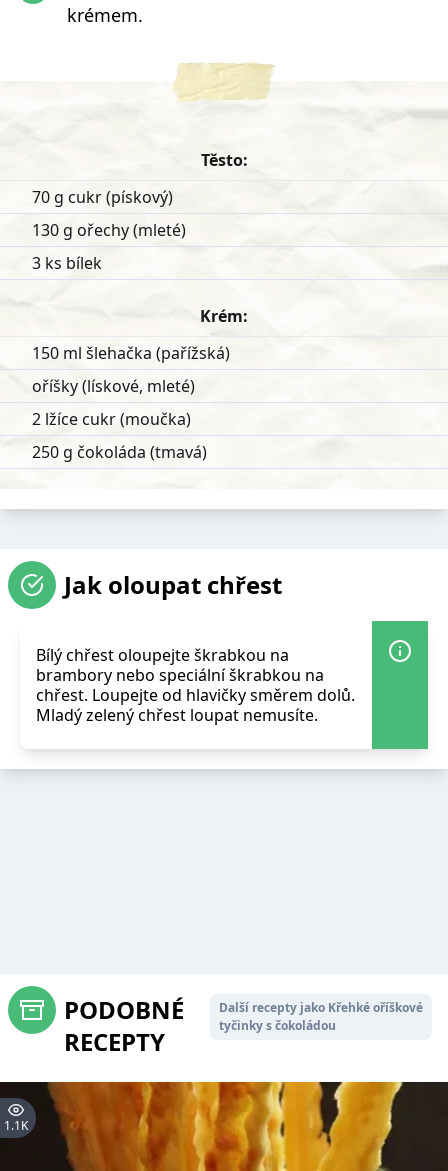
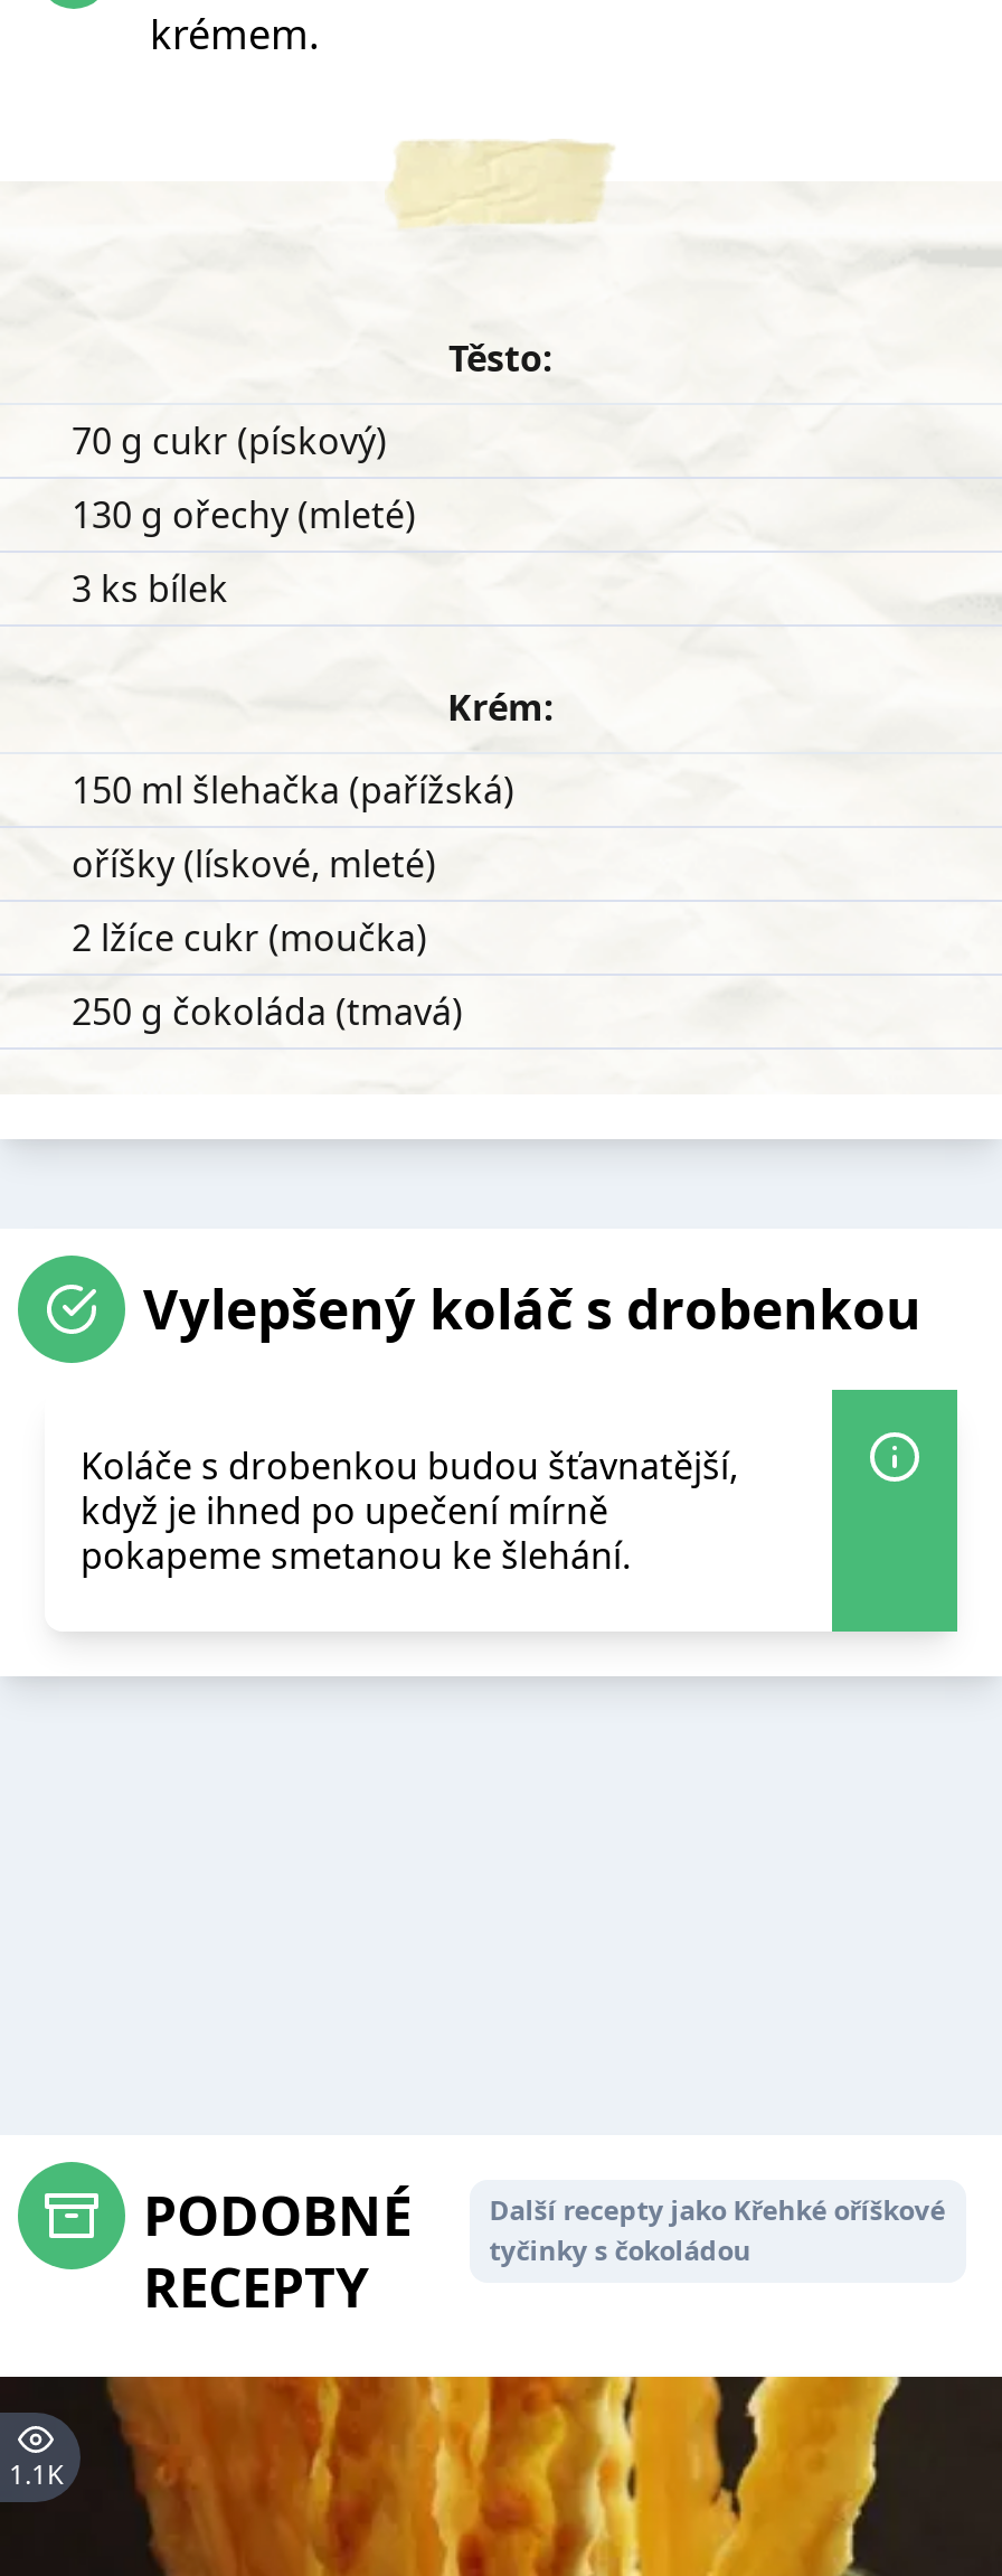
- Jak oloupat chřest
+ Vylepšený koláč s drobenkou

- Bílý chřest oloupejte škrabkou na
- brambory nebo speciální škrabkou na
- chřest. Loupejte od hlavičky směrem dolů.
- Mladý zelený chřest loupat nemusíte.
+ Koláče s drobenkou budou šťavnatější,
+ když je ihned po upečení mírně
+ pokapeme smetanou ke šlehání.
